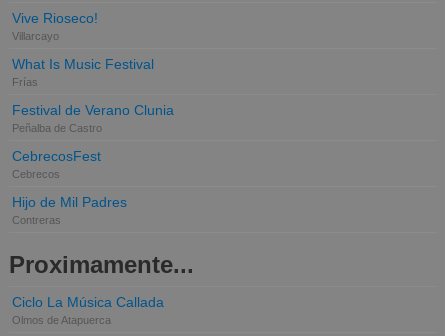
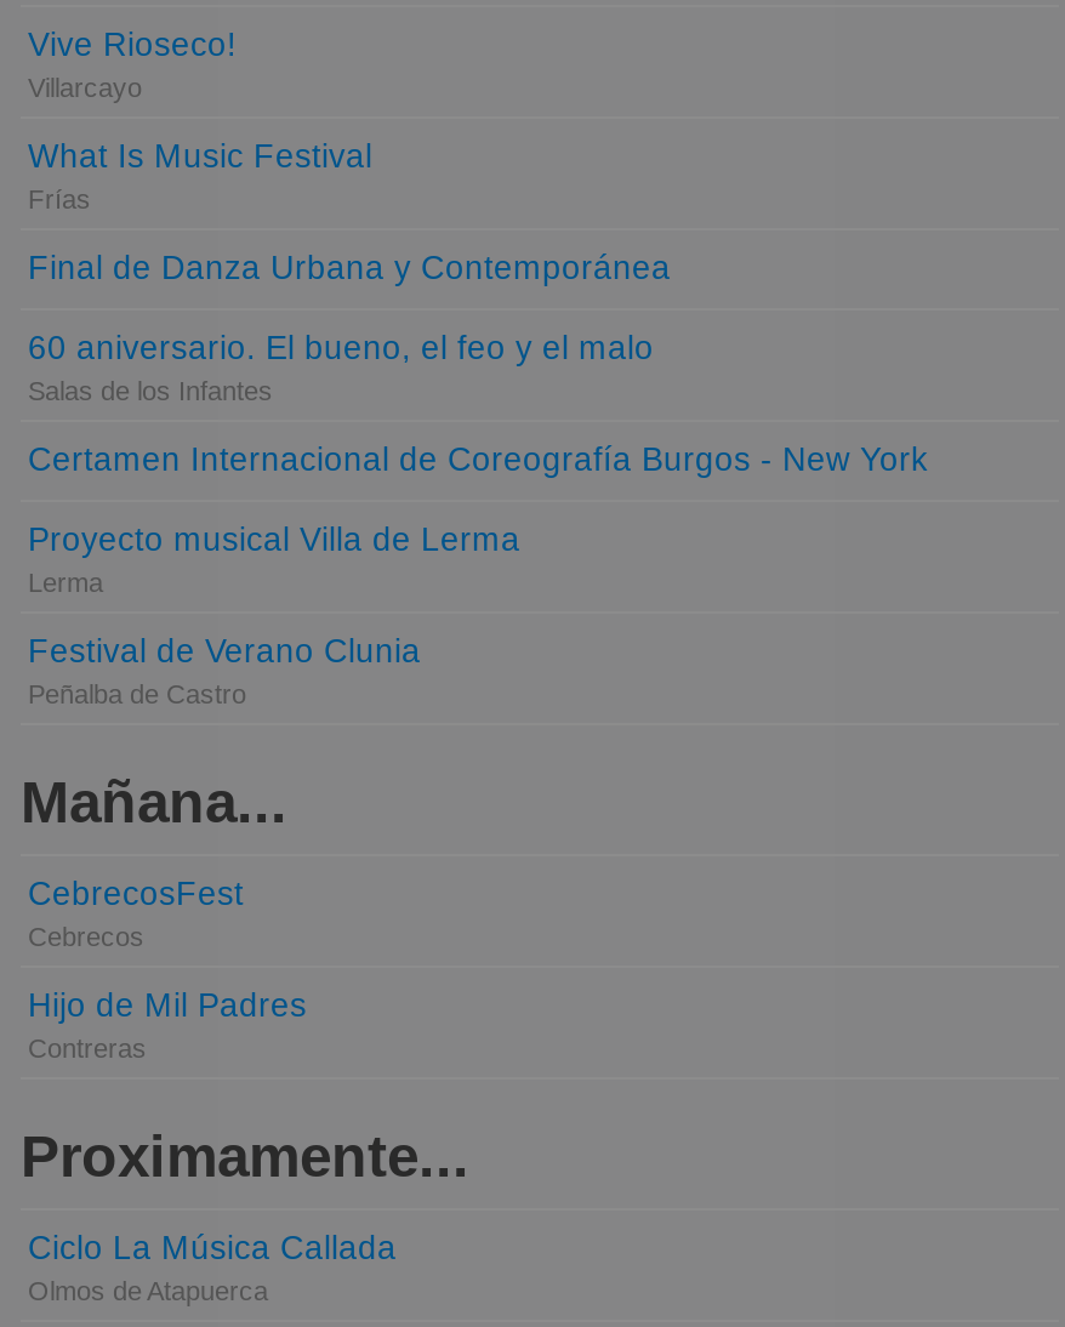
+ Final de Danza Urbana y Contemporánea
+ 60 aniversario. El bueno, el feo y el malo
+ Salas de los Infantes
+ Certamen Internacional de Coreografía Burgos - New York
+ Proyecto musical Villa de Lerma
+ Lerma

+ Mañana...
